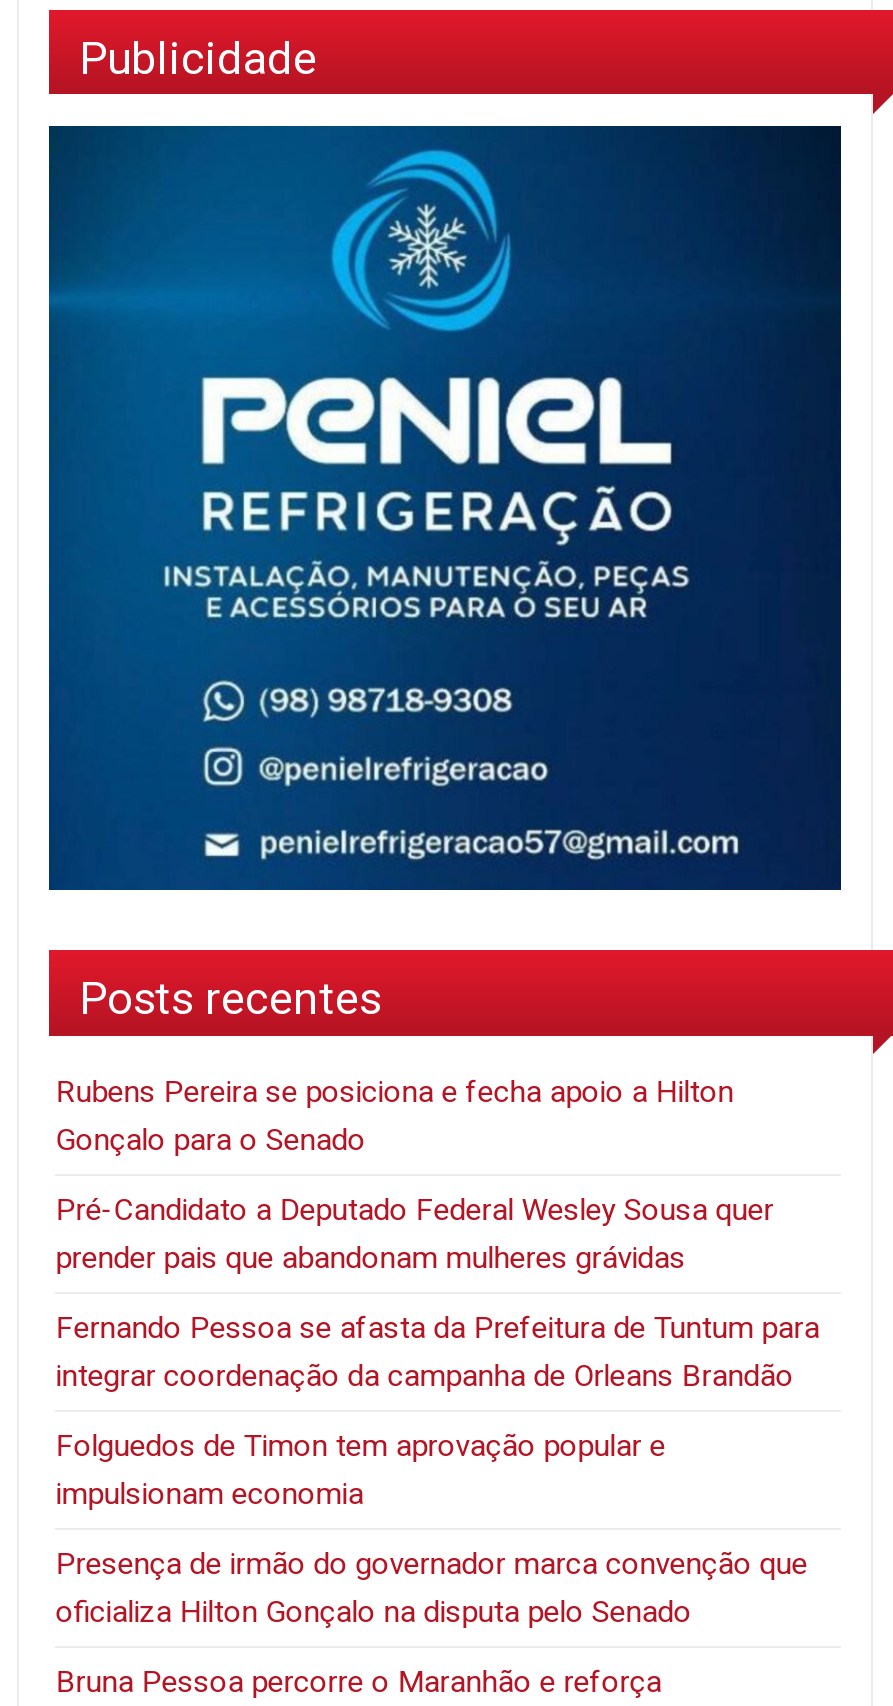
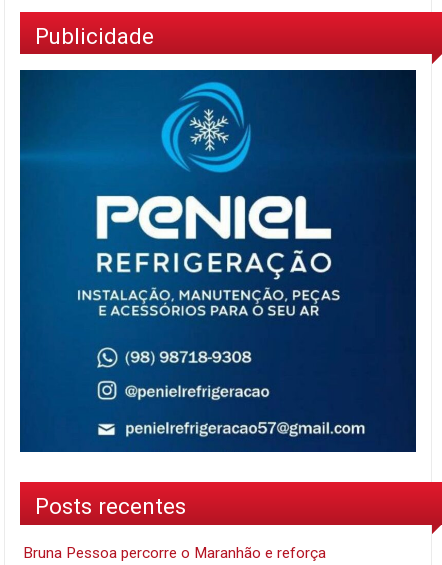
- Rubens Pereira se posiciona e fecha apoio a Hilton
- Gonçalo para o Senado
- Pré-Candidato a Deputado Federal Wesley Sousa quer
- prender pais que abandonam mulheres grávidas
- Fernando Pessoa se afasta da Prefeitura de Tuntum para
- integrar coordenação da campanha de Orleans Brandão
- Folguedos de Timon tem aprovação popular e
- impulsionam economia
- Presença de irmão do governador marca convenção que
- oficializa Hilton Gonçalo na disputa pelo Senado
